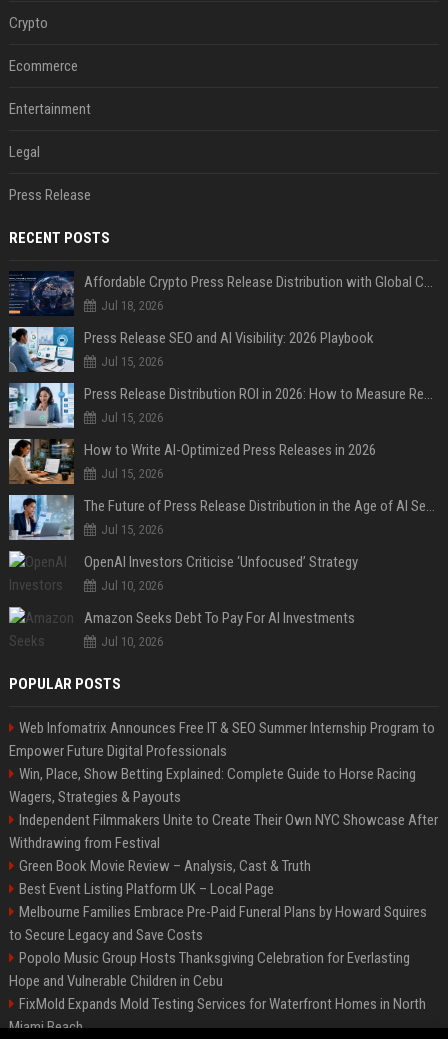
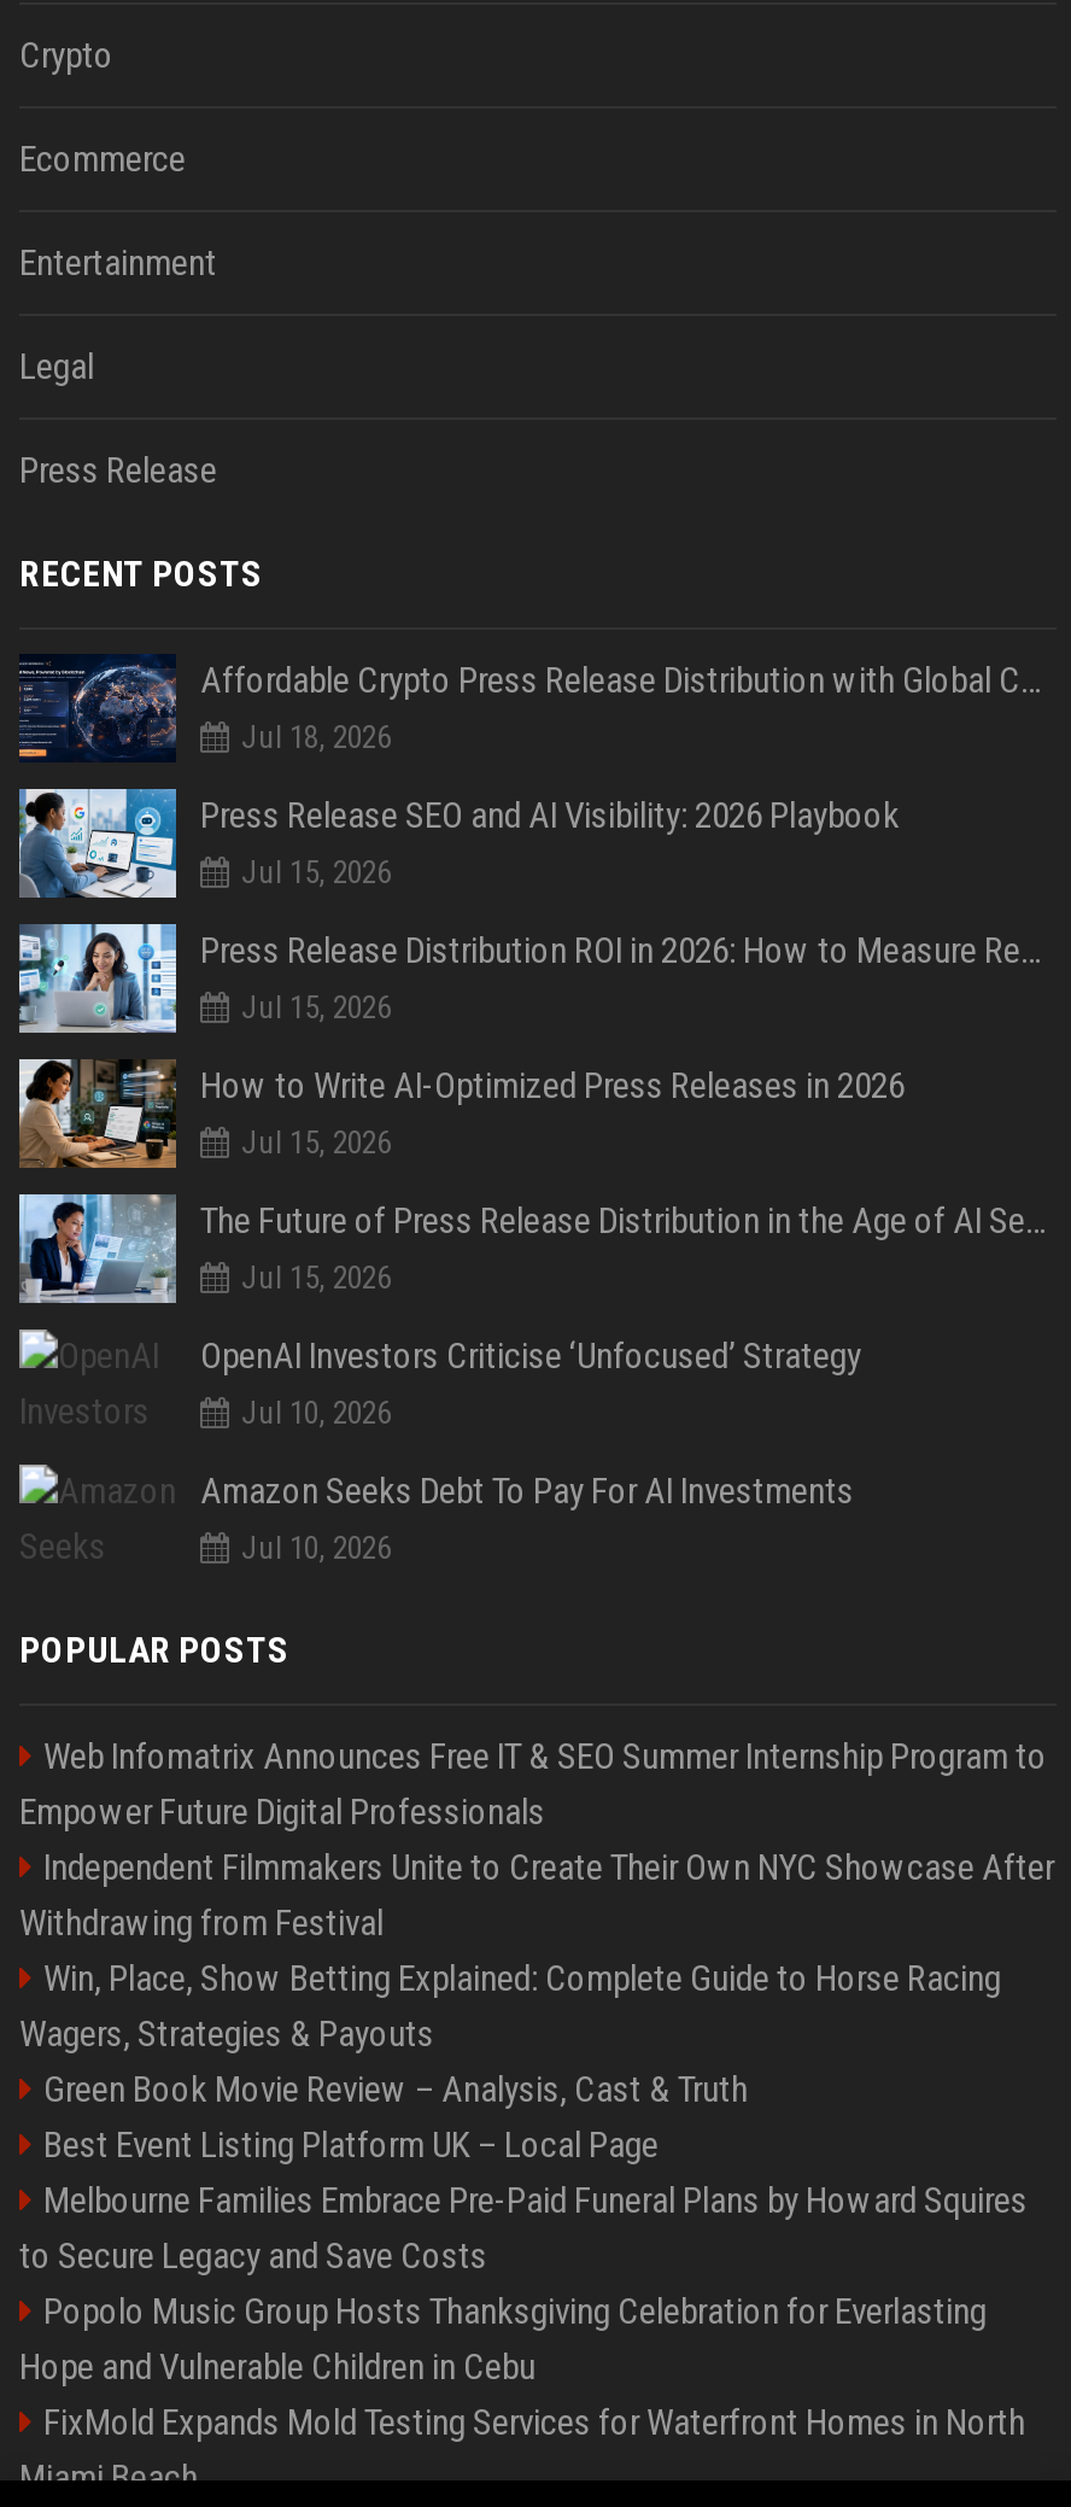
moved down: Win, Place, Show Betting Explained: Complete Guide to Horse Racing | Wagers, Strategies & Payouts

moved up: Independent Filmmakers Unite to Create Their Own NYC Showcase After | Withdrawing from Festival
